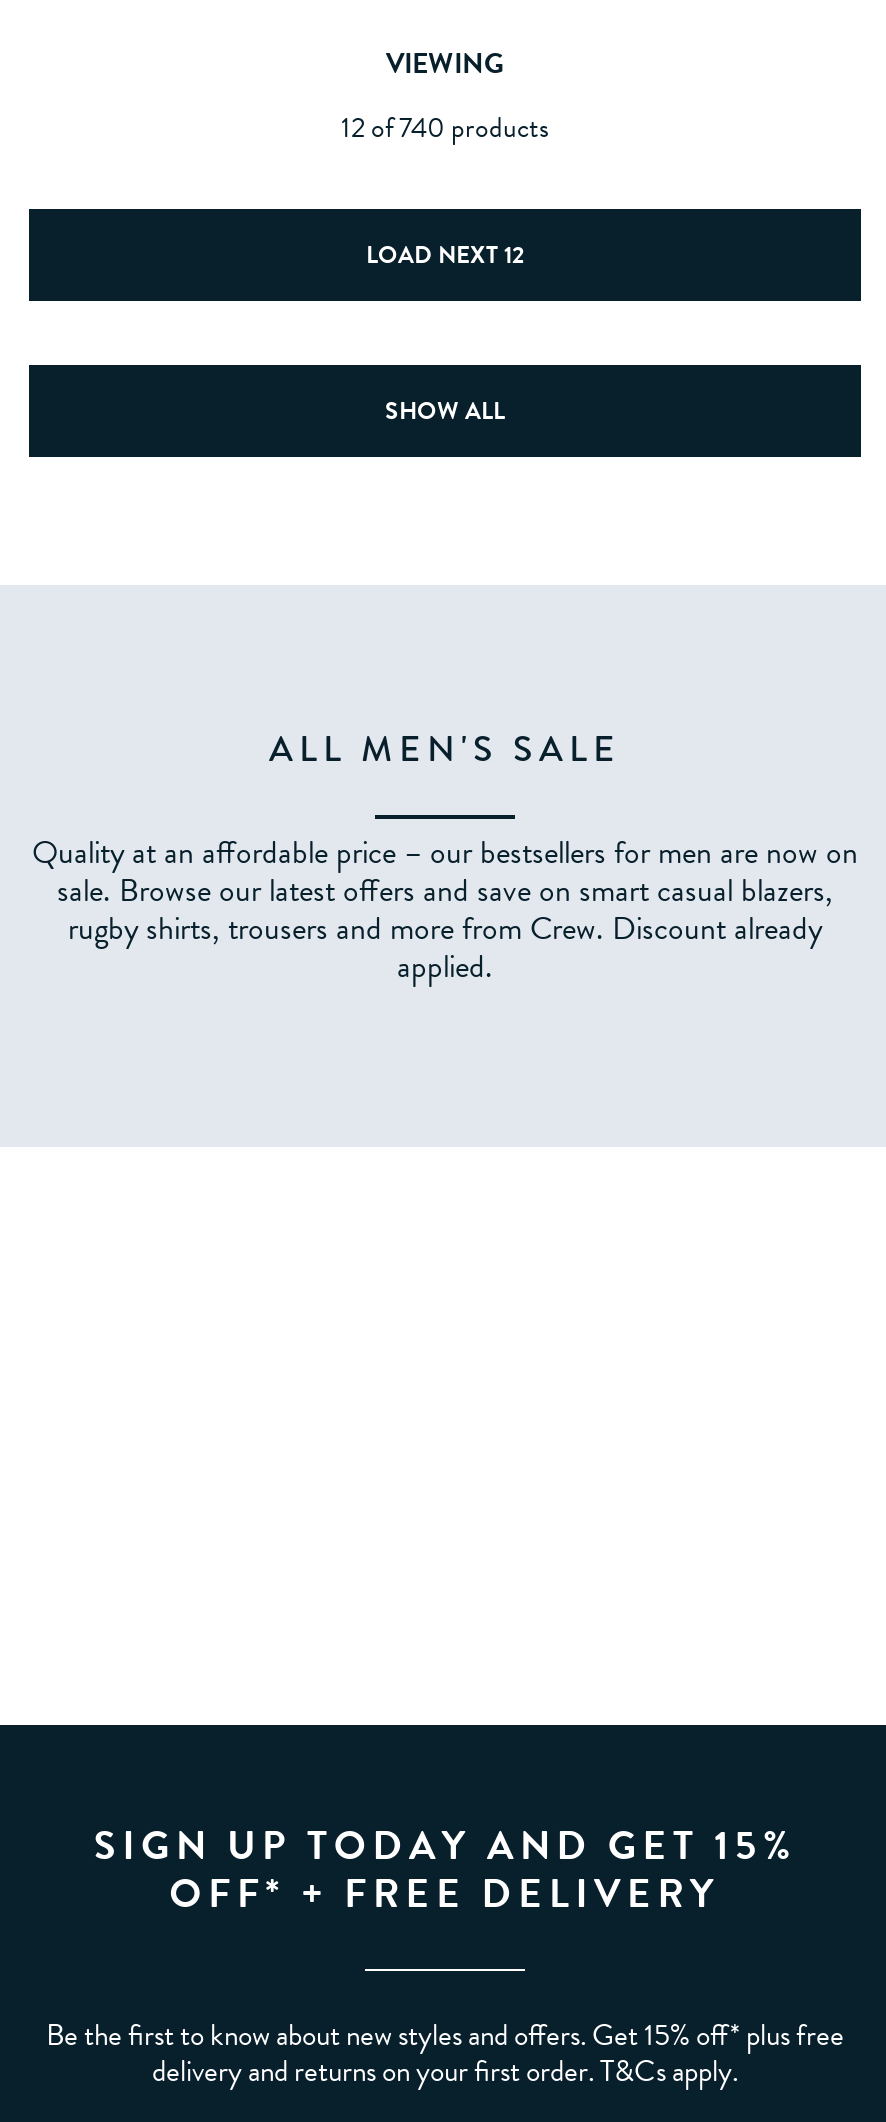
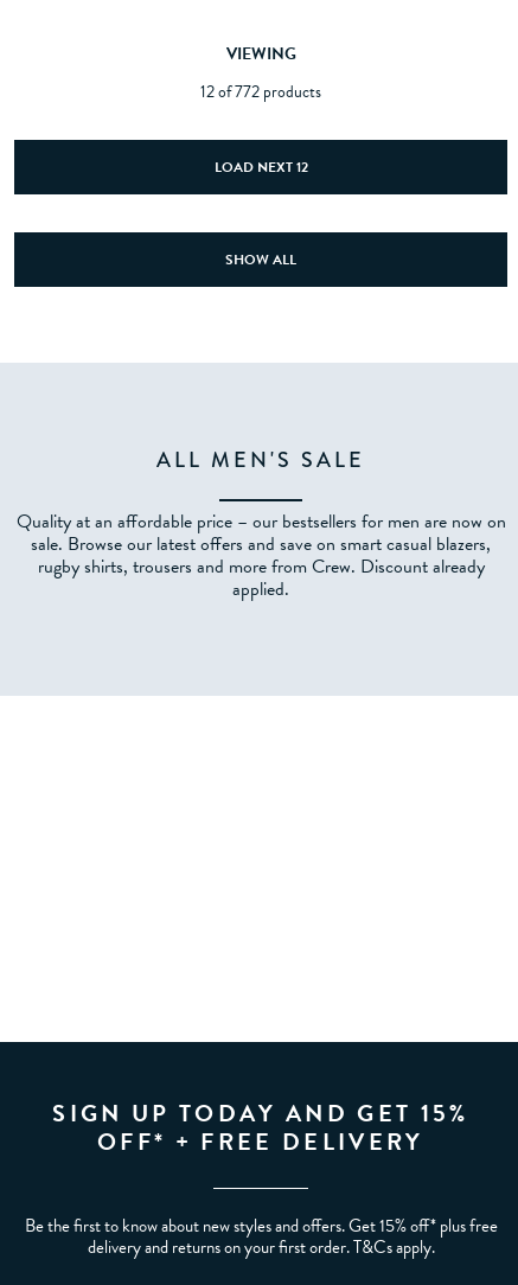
- 12 of 740 products
+ 12 of 772 products
